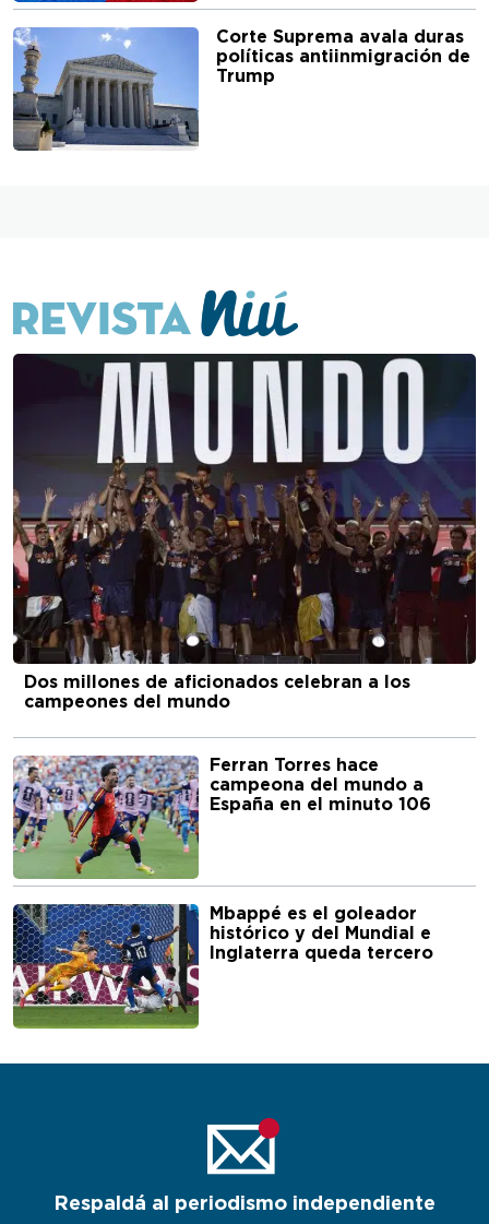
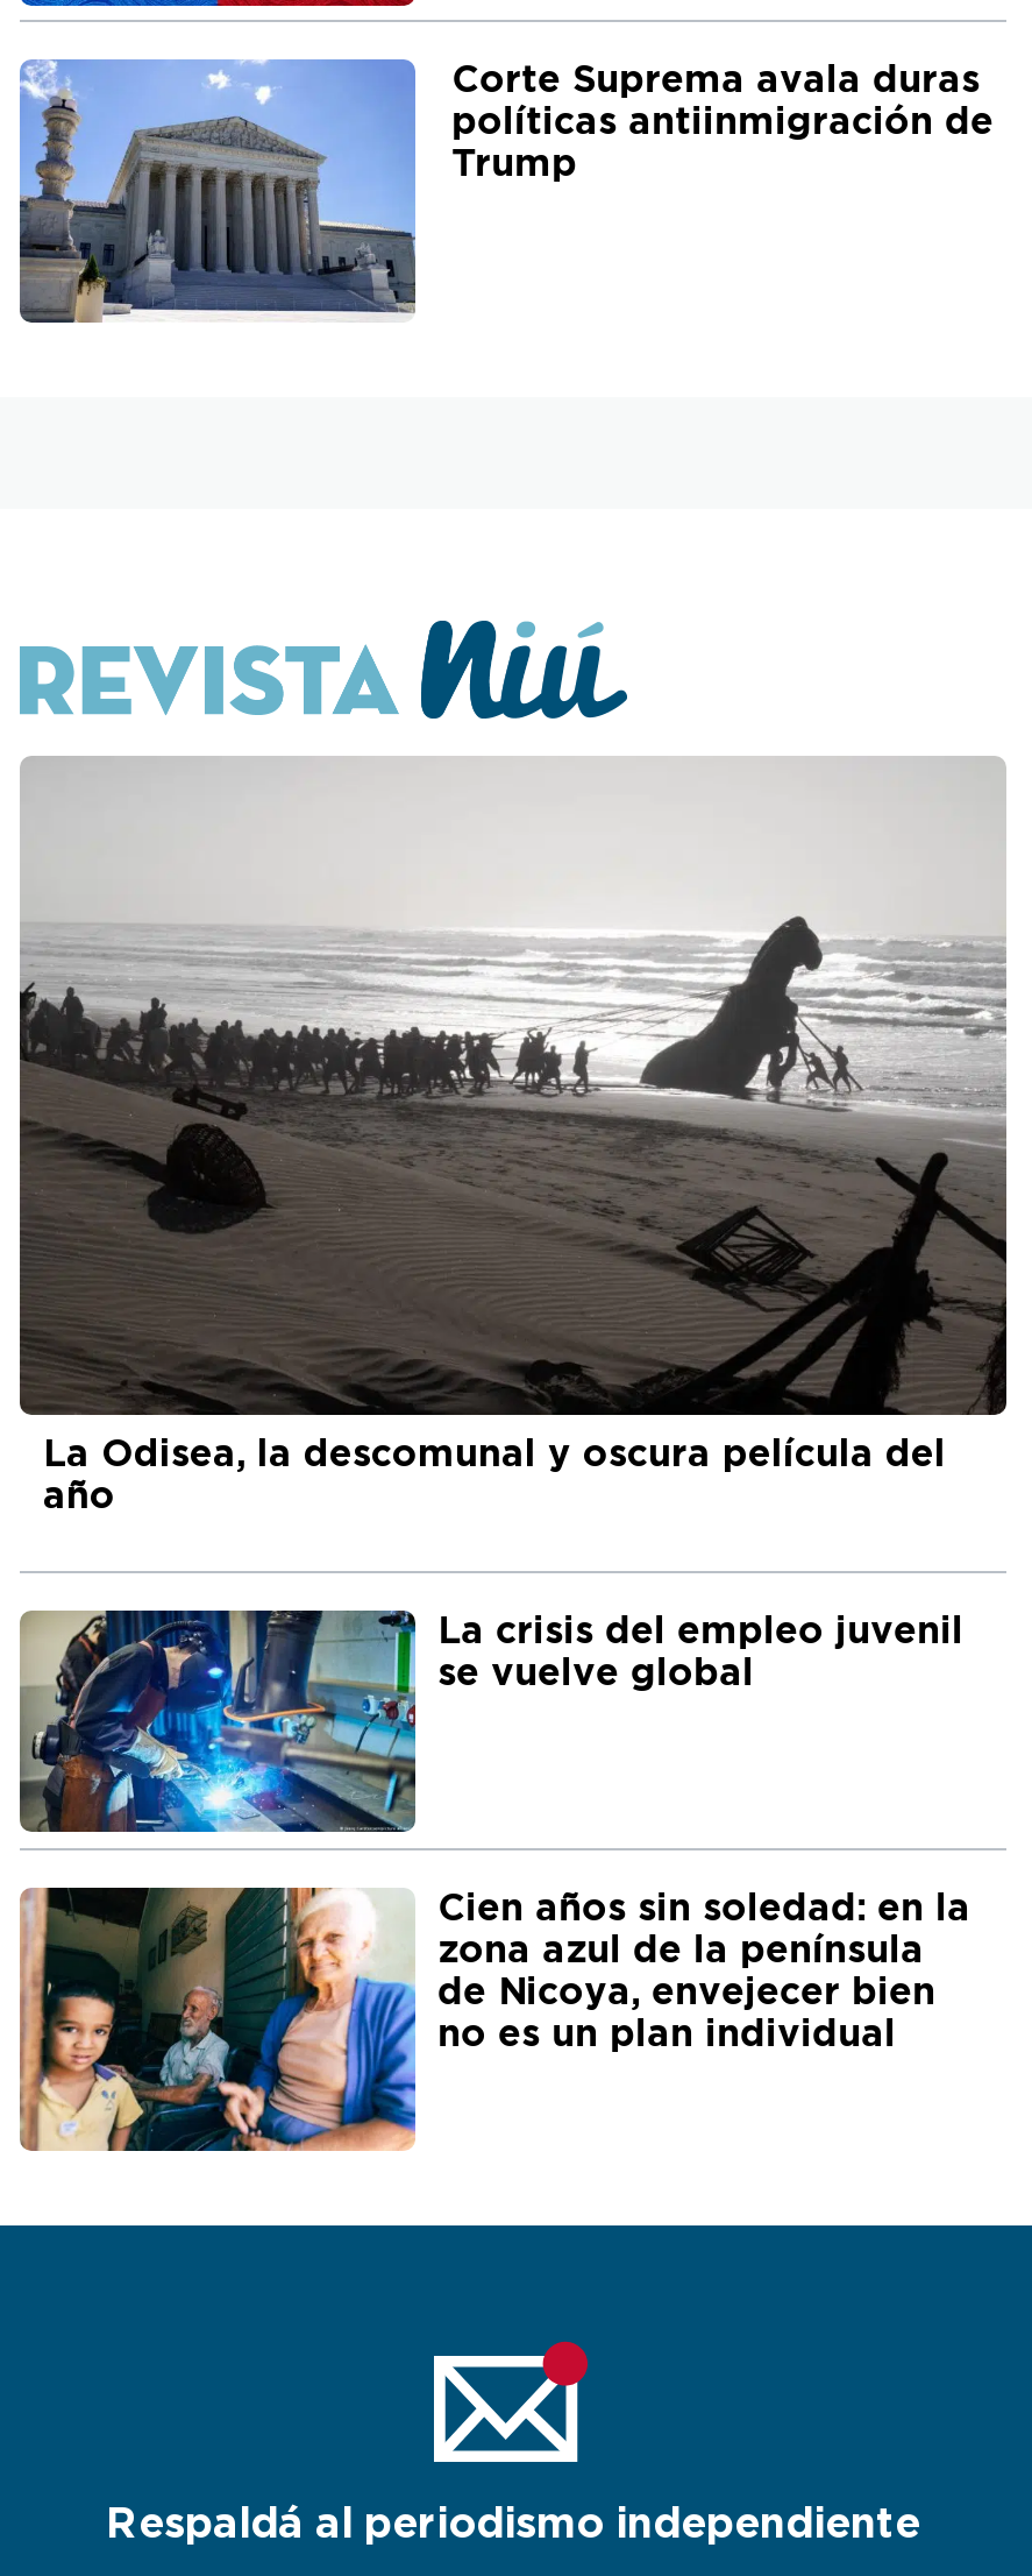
- [image]
- Dos millones de aficionados celebran a los
- campeones del mundo
+ [image]
+ La Odisea, la descomunal y oscura película del
+ año

- [image]
- Ferran Torres hace
- campeona del mundo a
- España en el minuto 106
+ [image]
+ La crisis del empleo juvenil
+ se vuelve global

- [image]
- Mbappé es el goleador
- histórico y del Mundial e
- Inglaterra queda tercero
+ [image]
+ Cien años sin soledad: en la
+ zona azul de la península
+ de Nicoya, envejecer bien
+ no es un plan individual
